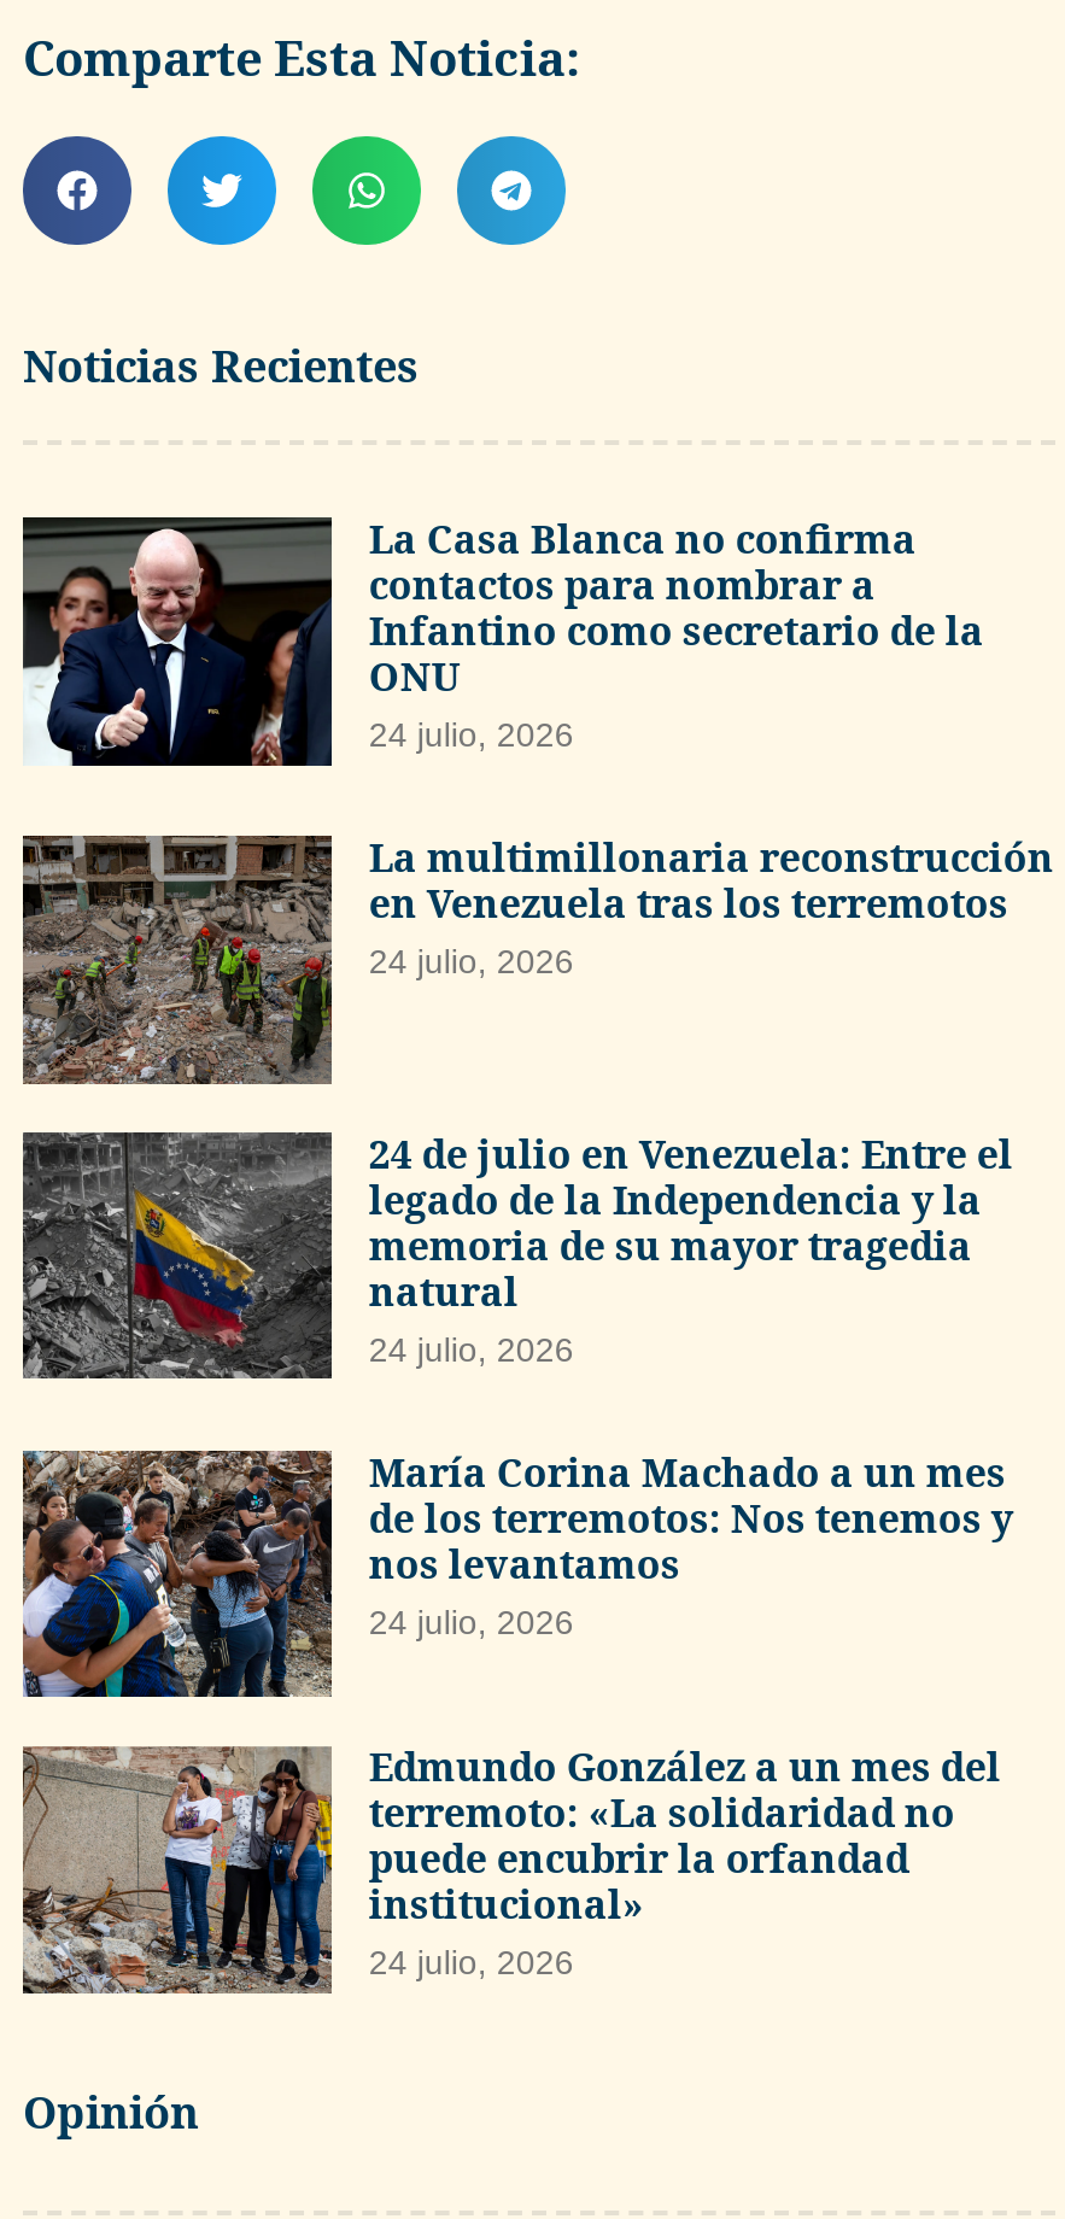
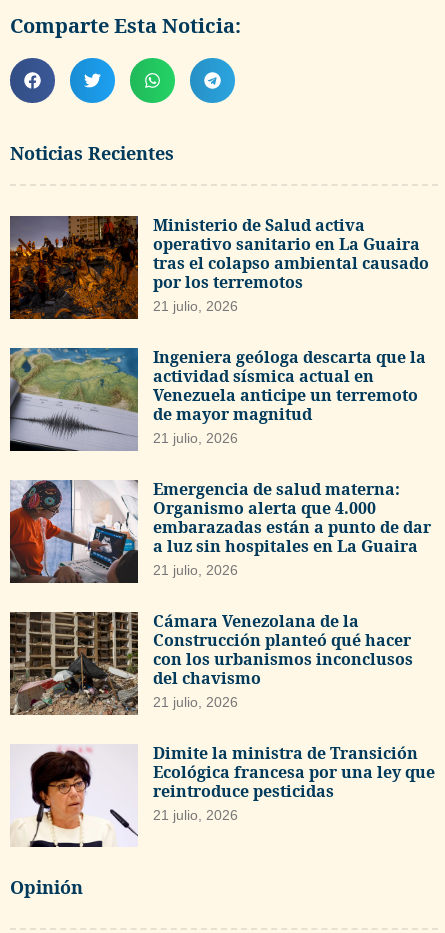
- [image]
- La Casa Blanca no confirma
- contactos para nombrar a
- Infantino como secretario de la
- ONU
- 24 julio, 2026
+ [image]
+ Ministerio de Salud activa
+ operativo sanitario en La Guaira
+ tras el colapso ambiental causado
+ por los terremotos
+ 21 julio, 2026

- [image]
- La multimillonaria reconstrucción
- en Venezuela tras los terremotos
- 24 julio, 2026
+ [image]
+ Ingeniera geóloga descarta que la
+ actividad sísmica actual en
+ Venezuela anticipe un terremoto
+ de mayor magnitud
+ 21 julio, 2026

- [image]
- 24 de julio en Venezuela: Entre el
- legado de la Independencia y la
- memoria de su mayor tragedia
- natural
- 24 julio, 2026
+ [image]
+ Emergencia de salud materna:
+ Organismo alerta que 4.000
+ embarazadas están a punto de dar
+ a luz sin hospitales en La Guaira
+ 21 julio, 2026

- [image]
- María Corina Machado a un mes
- de los terremotos: Nos tenemos y
- nos levantamos
- 24 julio, 2026
+ [image]
+ Cámara Venezolana de la
+ Construcción planteó qué hacer
+ con los urbanismos inconclusos
+ del chavismo
+ 21 julio, 2026

- [image]
- Edmundo González a un mes del
- terremoto: «La solidaridad no
- puede encubrir la orfandad
- institucional»
- 24 julio, 2026
+ [image]
+ Dimite la ministra de Transición
+ Ecológica francesa por una ley que
+ reintroduce pesticidas
+ 21 julio, 2026
